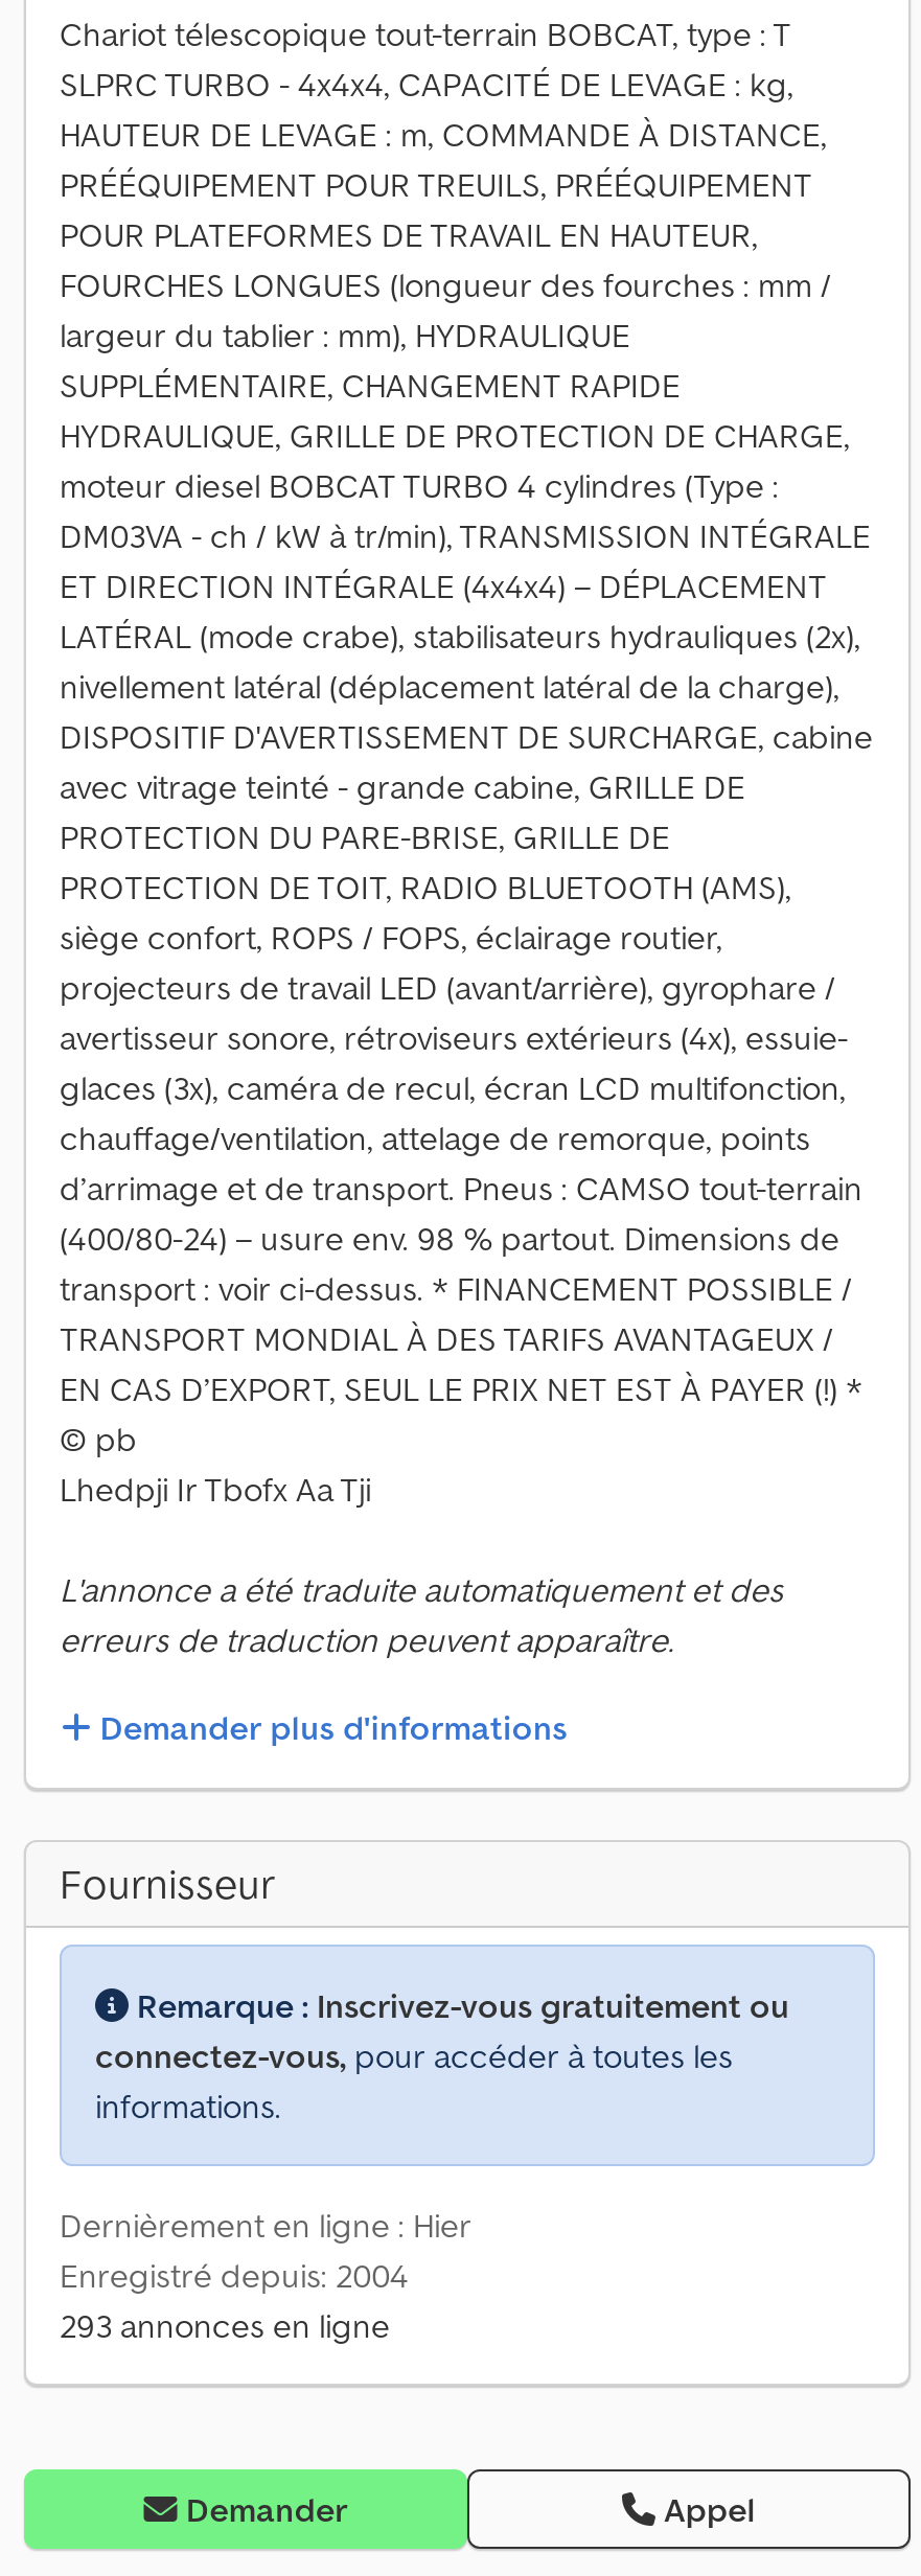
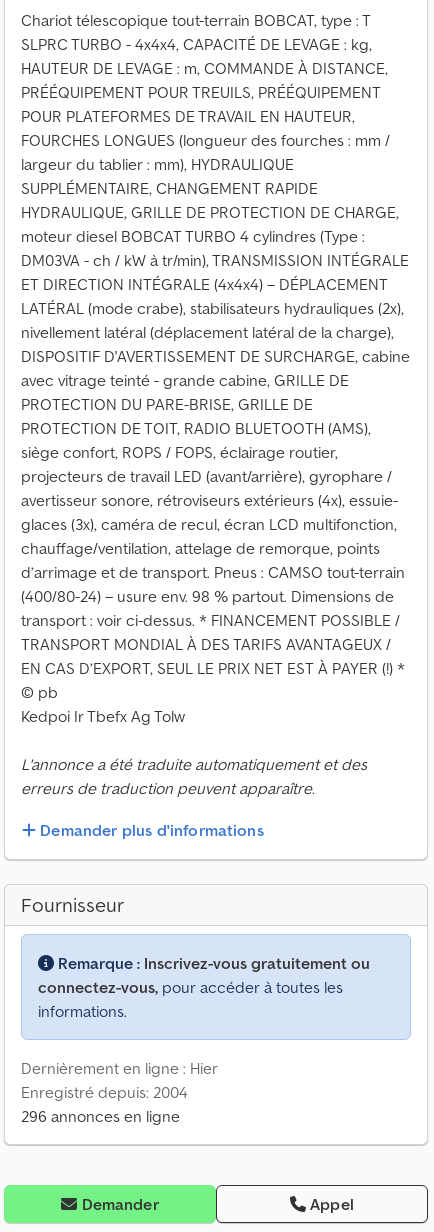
- Lhedpji Ir Tbofx Aa Tji
+ Kedpoi Ir Tbefx Ag Tolw

- 293 annonces en ligne
+ 296 annonces en ligne
